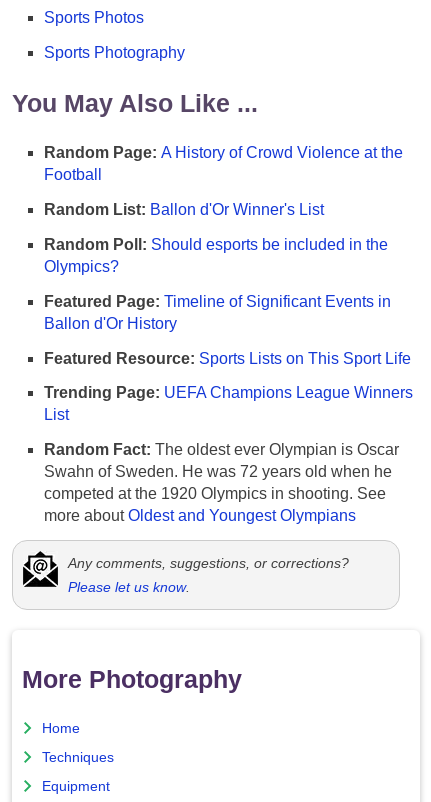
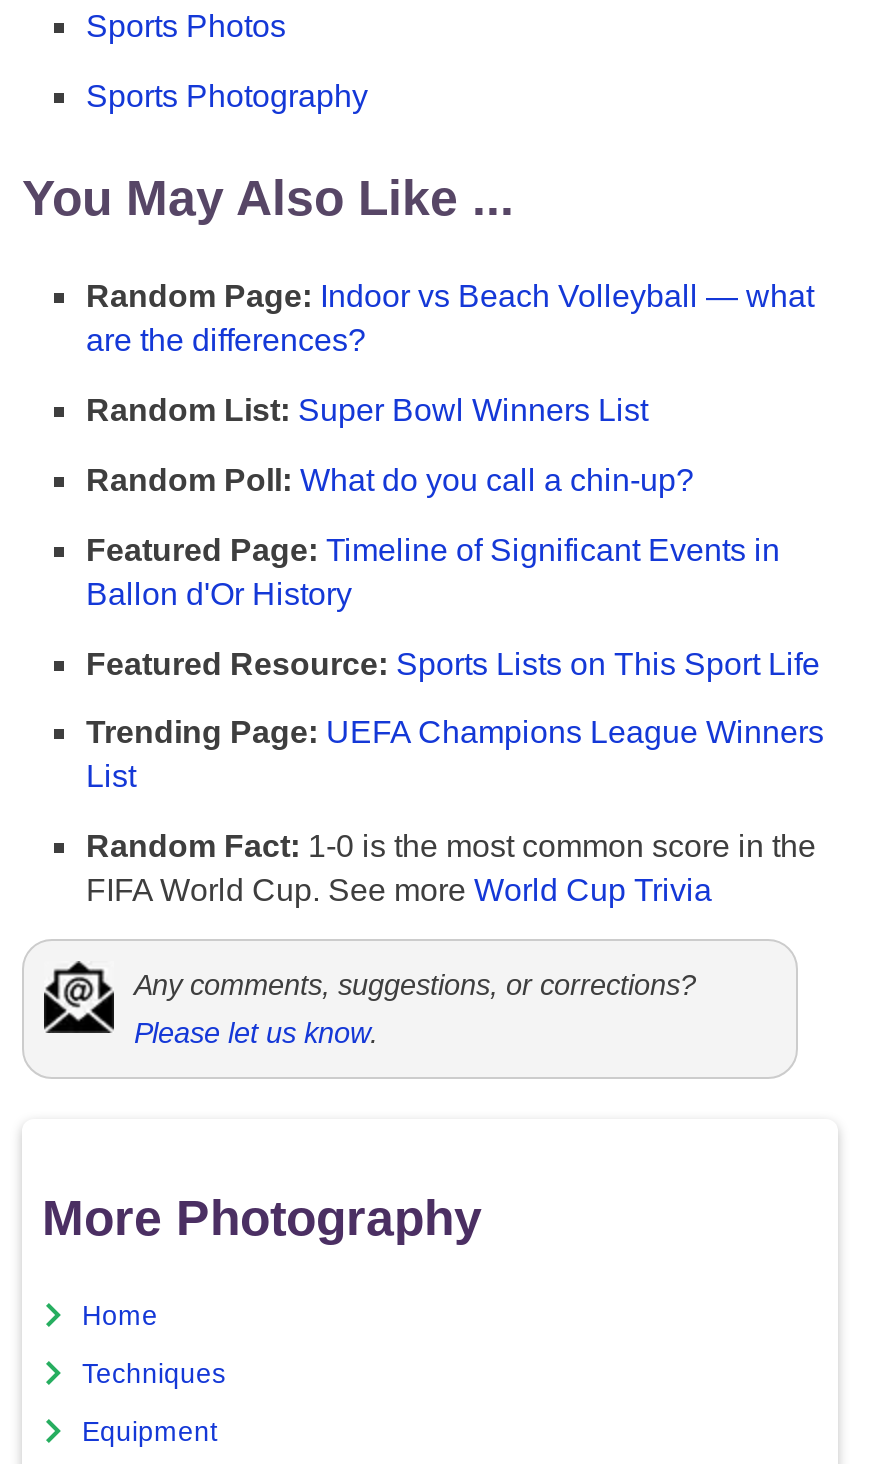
- Random Page: A History of Crowd Violence at the
- Football
+ Random Page: Indoor vs Beach Volleyball — what
+ are the differences?

- Random List: Ballon d'Or Winner's List
+ Random List: Super Bowl Winners List

- Random Poll: Should esports be included in the
- Olympics?
+ Random Poll: What do you call a chin-up?

- Random Fact: The oldest ever Olympian is Oscar
- Swahn of Sweden. He was 72 years old when he
- competed at the 1920 Olympics in shooting. See
- more about Oldest and Youngest Olympians
+ Random Fact: 1-0 is the most common score in the
+ FIFA World Cup. See more World Cup Trivia
